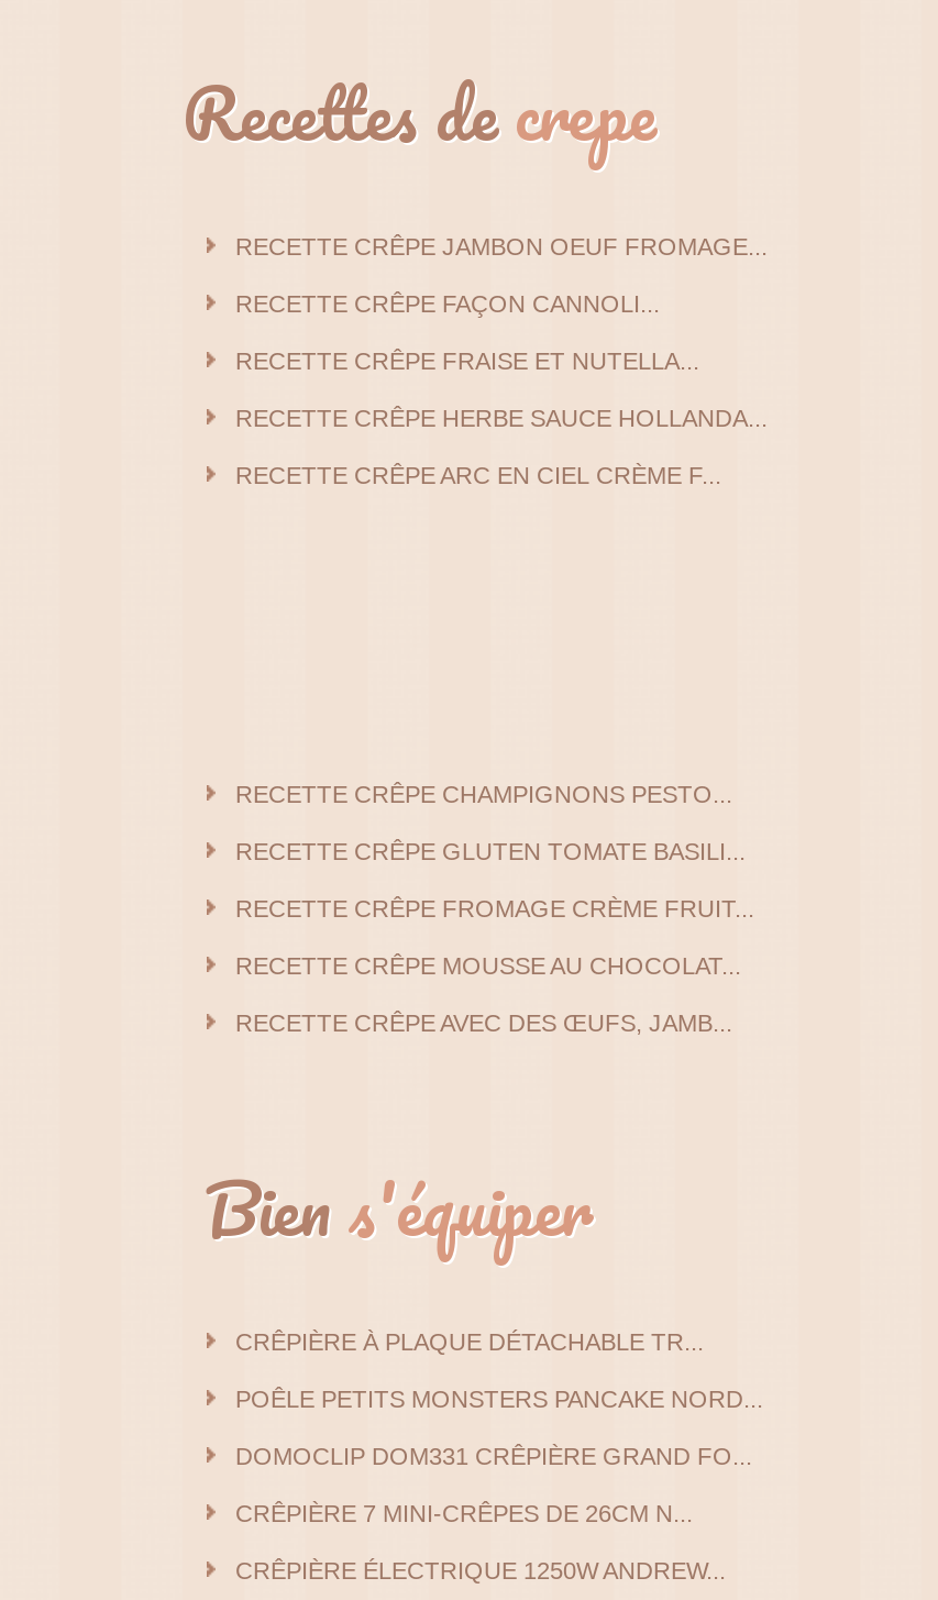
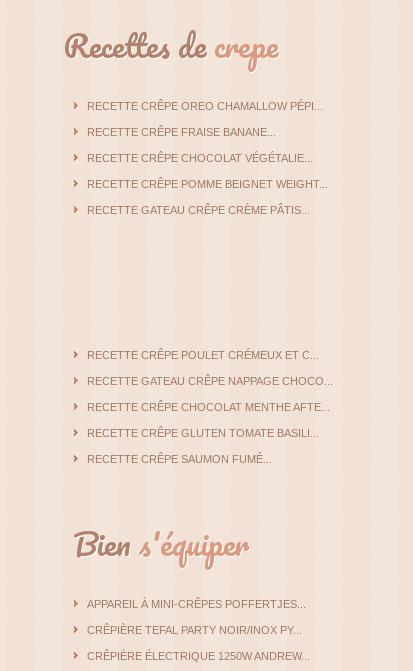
- RECETTE CRÊPE JAMBON OEUF FROMAGE...
- RECETTE CRÊPE FAÇON CANNOLI...
- RECETTE CRÊPE FRAISE ET NUTELLA...
- RECETTE CRÊPE HERBE SAUCE HOLLANDA...
- RECETTE CRÊPE ARC EN CIEL CRÈME F...
+ RECETTE CRÊPE OREO CHAMALLOW PÉPI...
+ RECETTE CRÊPE FRAISE BANANE...
+ RECETTE CRÊPE CHOCOLAT VÉGÉTALIE...
+ RECETTE CRÊPE POMME BEIGNET WEIGHT...
+ RECETTE GATEAU CRÊPE CRÈME PÂTIS...

- RECETTE CRÊPE CHAMPIGNONS PESTO...
+ RECETTE CRÊPE POULET CRÉMEUX ET C...
+ RECETTE GATEAU CRÊPE NAPPAGE CHOCO...
+ RECETTE CRÊPE CHOCOLAT MENTHE AFTE...

moved down: RECETTE CRÊPE GLUTEN TOMATE BASILI...

- RECETTE CRÊPE FROMAGE CRÈME FRUIT...
- RECETTE CRÊPE MOUSSE AU CHOCOLAT...
- RECETTE CRÊPE AVEC DES ŒUFS, JAMB...
+ RECETTE CRÊPE SAUMON FUMÉ...

- CRÊPIÈRE À PLAQUE DÉTACHABLE TR...
- POÊLE PETITS MONSTERS PANCAKE NORD...
- DOMOCLIP DOM331 CRÊPIÈRE GRAND FO...
- CRÊPIÈRE 7 MINI-CRÊPES DE 26CM N...
+ APPAREIL À MINI-CRÊPES POFFERTJES...
+ CRÊPIÈRE TEFAL PARTY NOIR/INOX PY...
